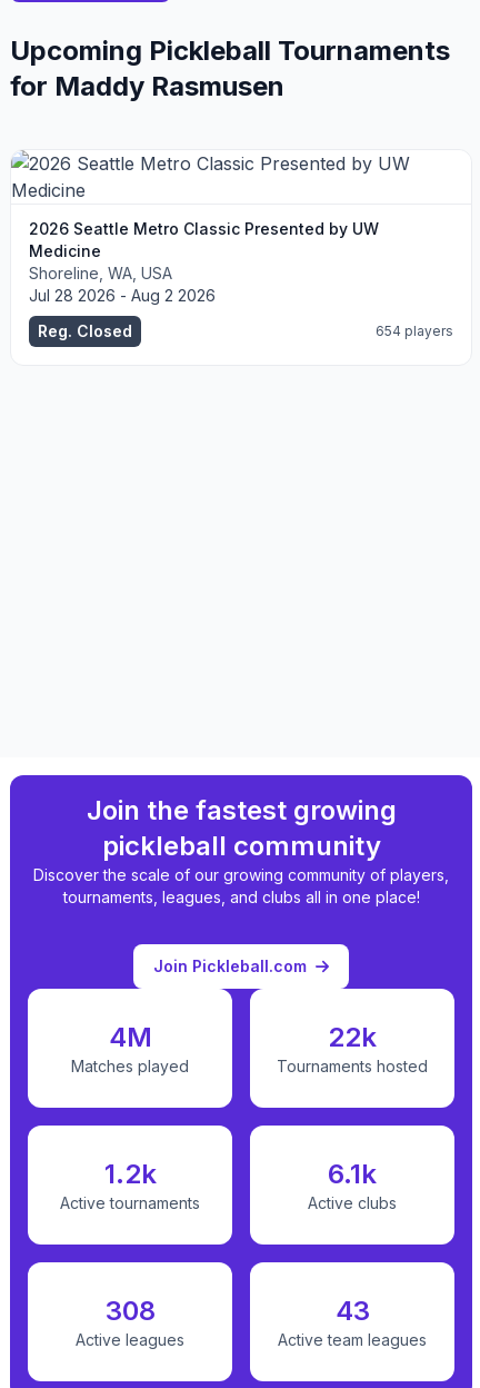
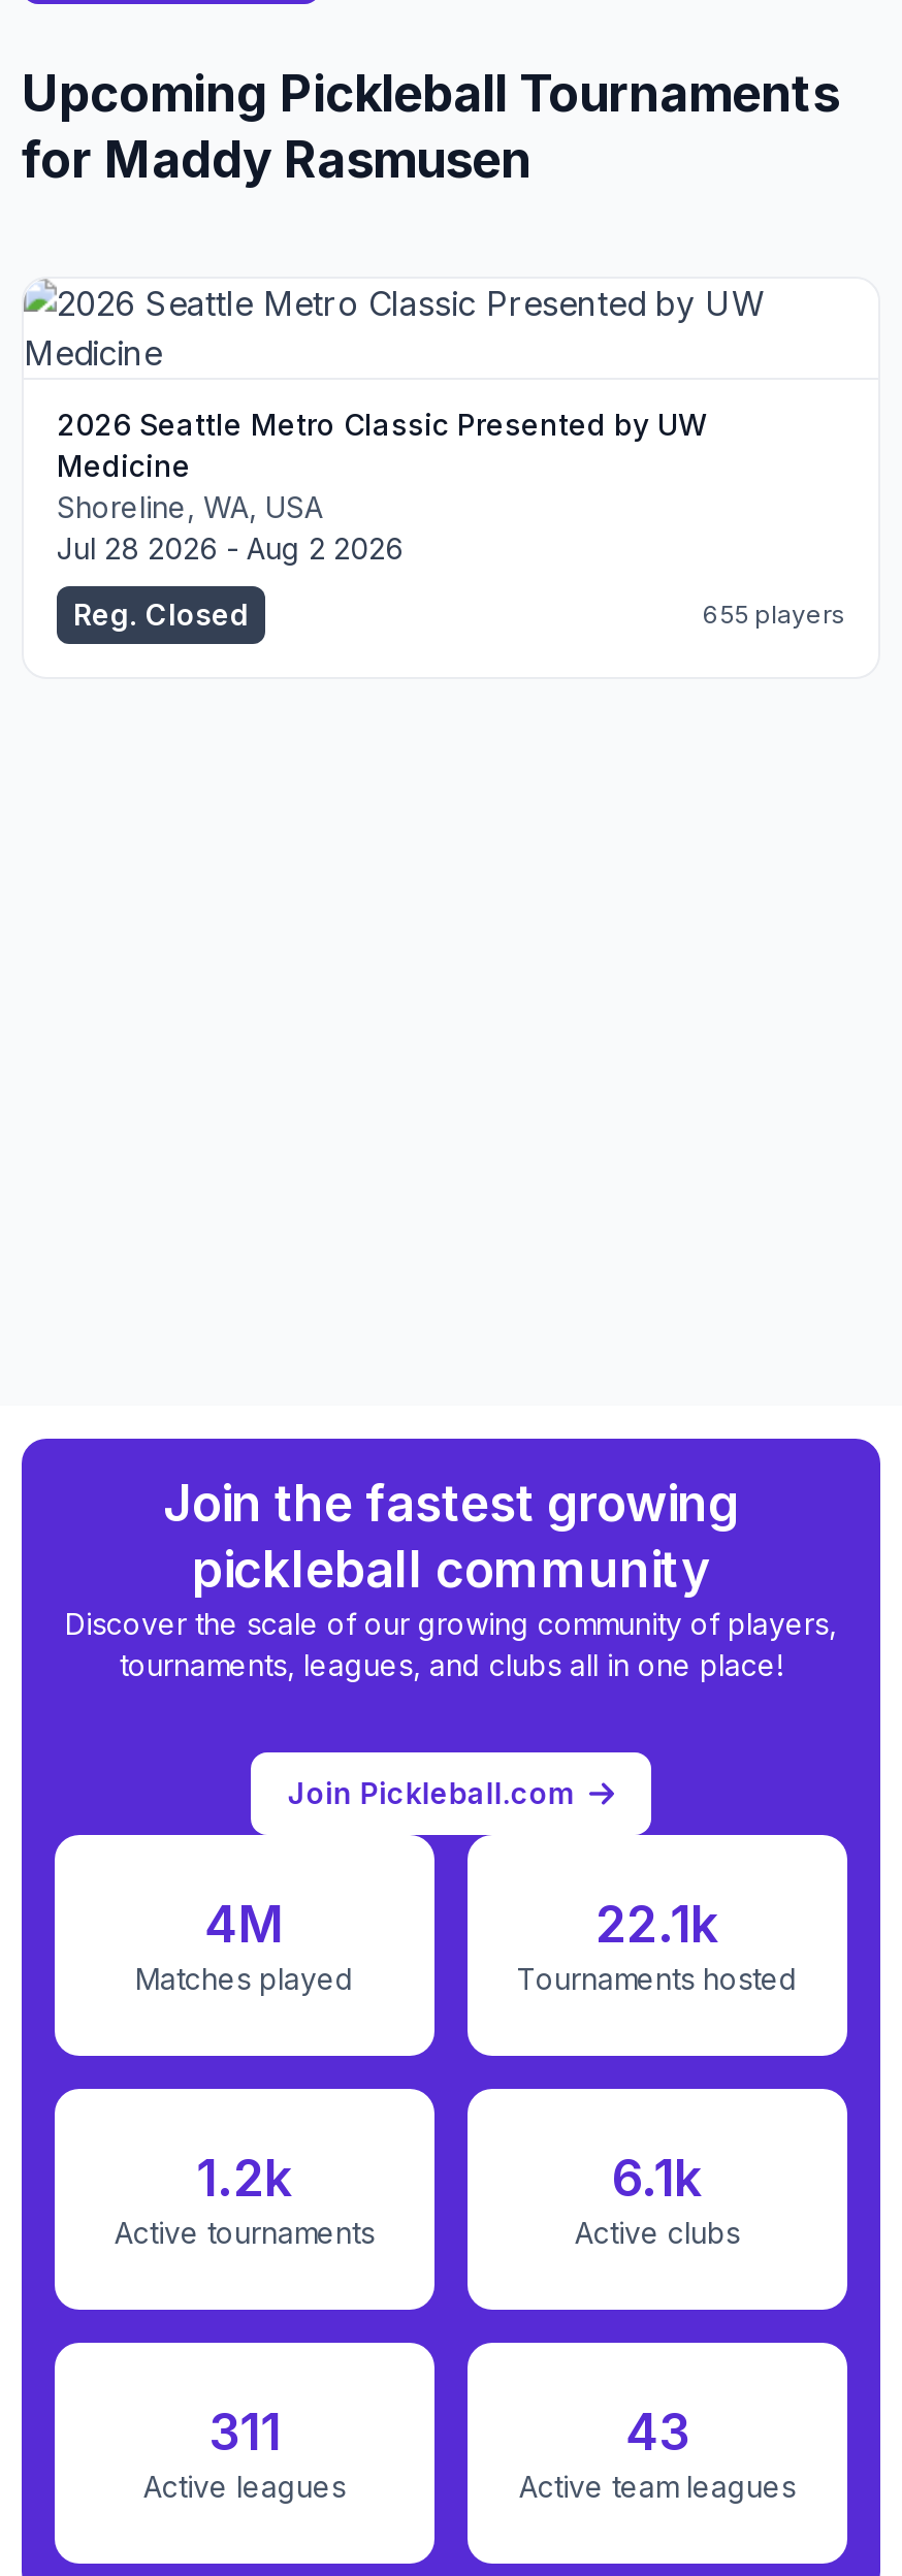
- 654 players
+ 655 players

- 22k
+ 22.1k

- 308
+ 311
